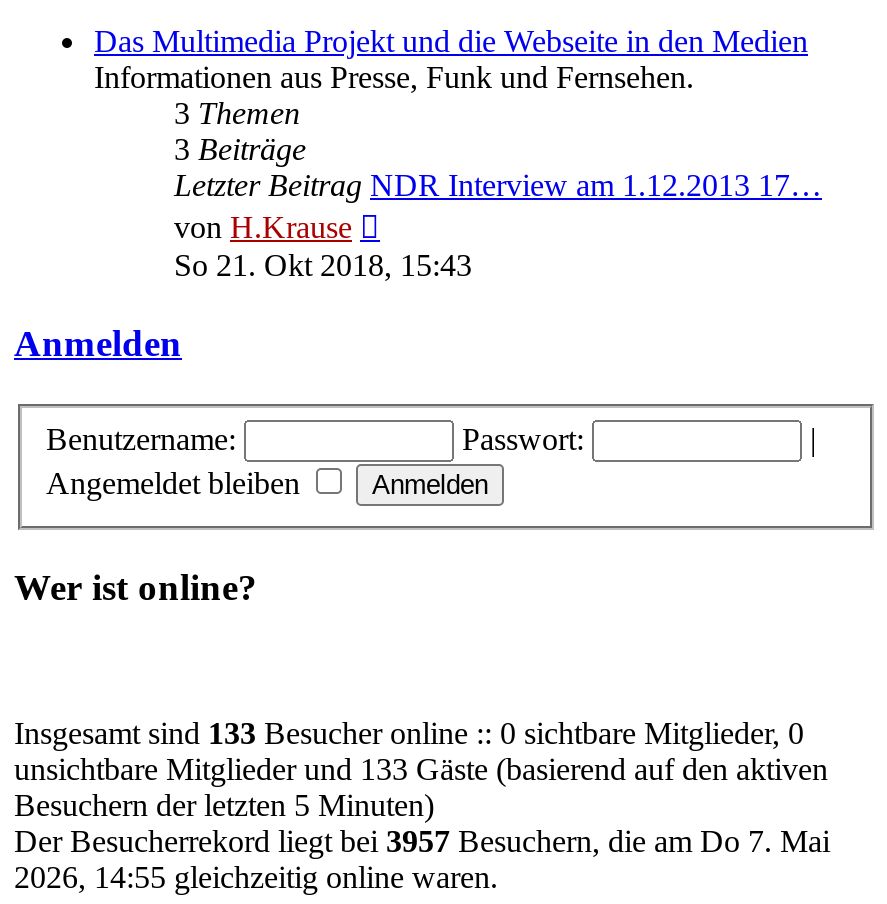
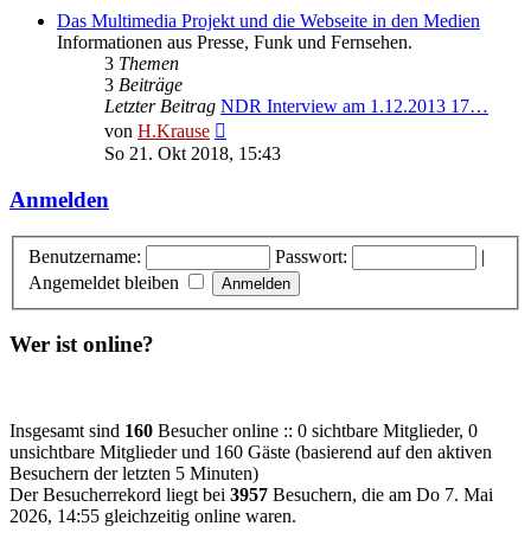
- Insgesamt sind 133 Besucher online :: 0 sichtbare Mitglieder, 0
+ Insgesamt sind 160 Besucher online :: 0 sichtbare Mitglieder, 0

- unsichtbare Mitglieder und 133 Gäste (basierend auf den aktiven
+ unsichtbare Mitglieder und 160 Gäste (basierend auf den aktiven
